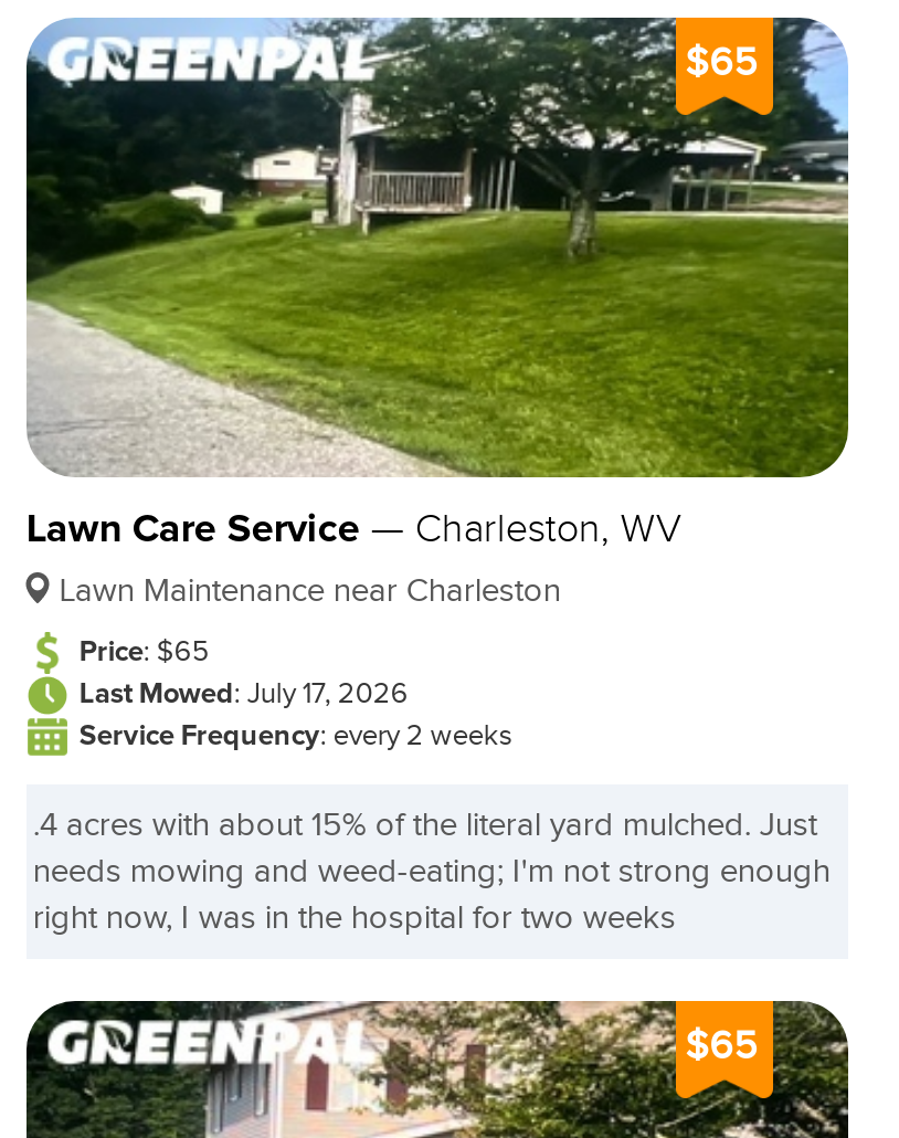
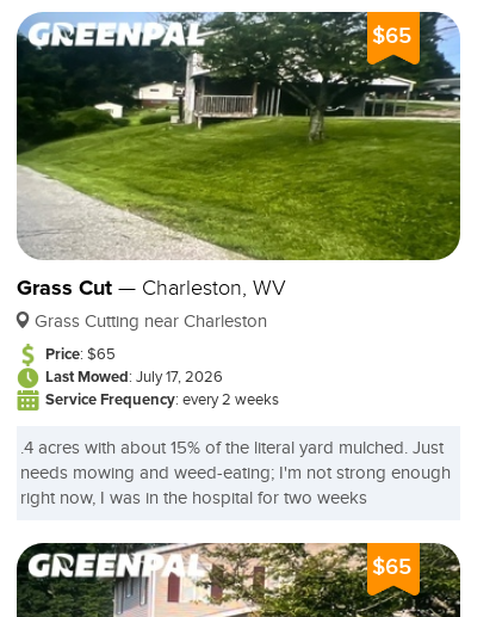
- Lawn Care Service — Charleston, WV
- Lawn Maintenance near Charleston
+ Grass Cut — Charleston, WV
+ Grass Cutting near Charleston
